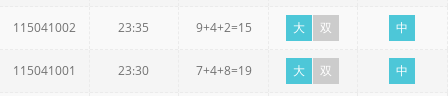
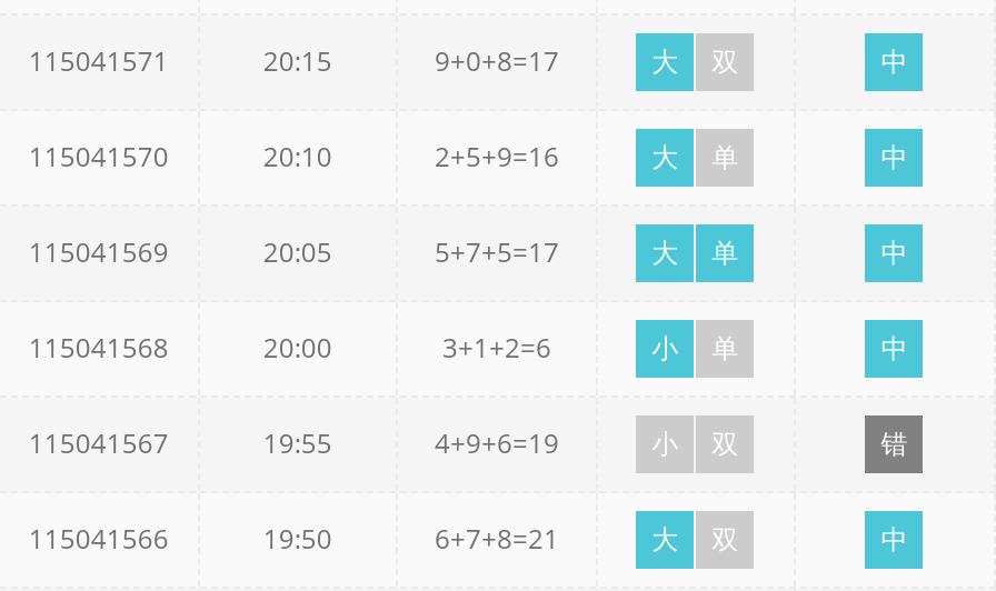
- 115041002
+ 115041571

- 23:35
+ 20:15

- 9+4+2=15
+ 9+0+8=17

- 115041001
- 23:30
- 7+4+8=19
+ 115041570
+ 20:10
+ 2+5+9=16
+ 大
+ 单
+ 中
+ 115041569
+ 20:05
+ 5+7+5=17
+ 大
+ 单
+ 中
+ 115041568
+ 20:00
+ 3+1+2=6
+ 小
+ 单
+ 中
+ 115041567
+ 19:55
+ 4+9+6=19
+ 小
+ 双
+ 错
+ 115041566
+ 19:50
+ 6+7+8=21
